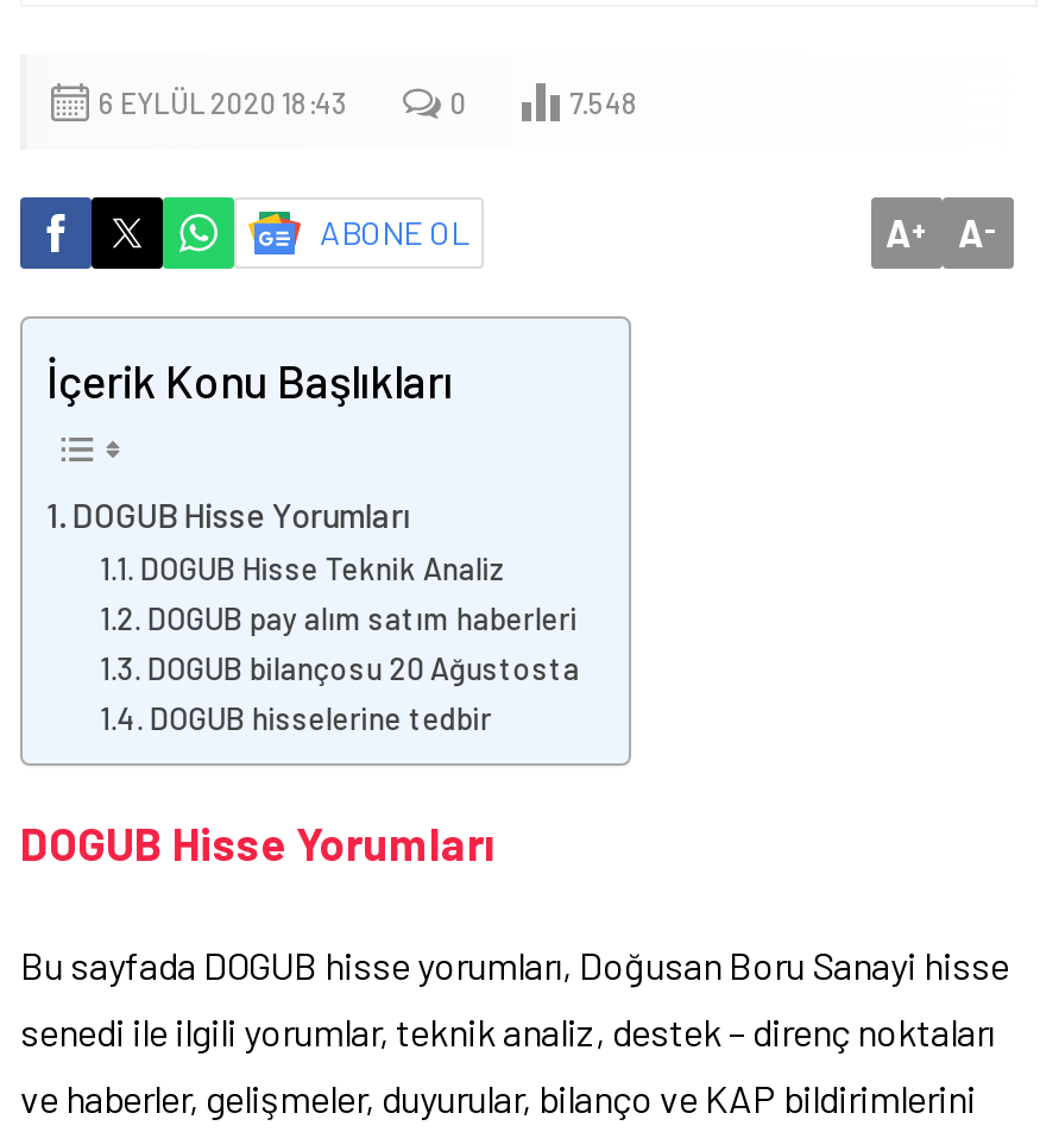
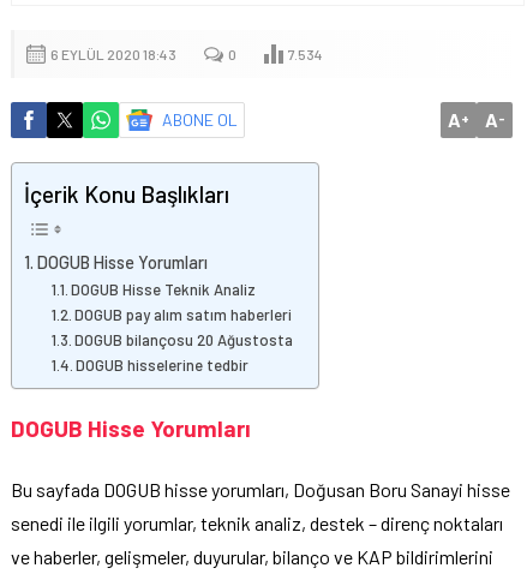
- 7.548
+ 7.534
